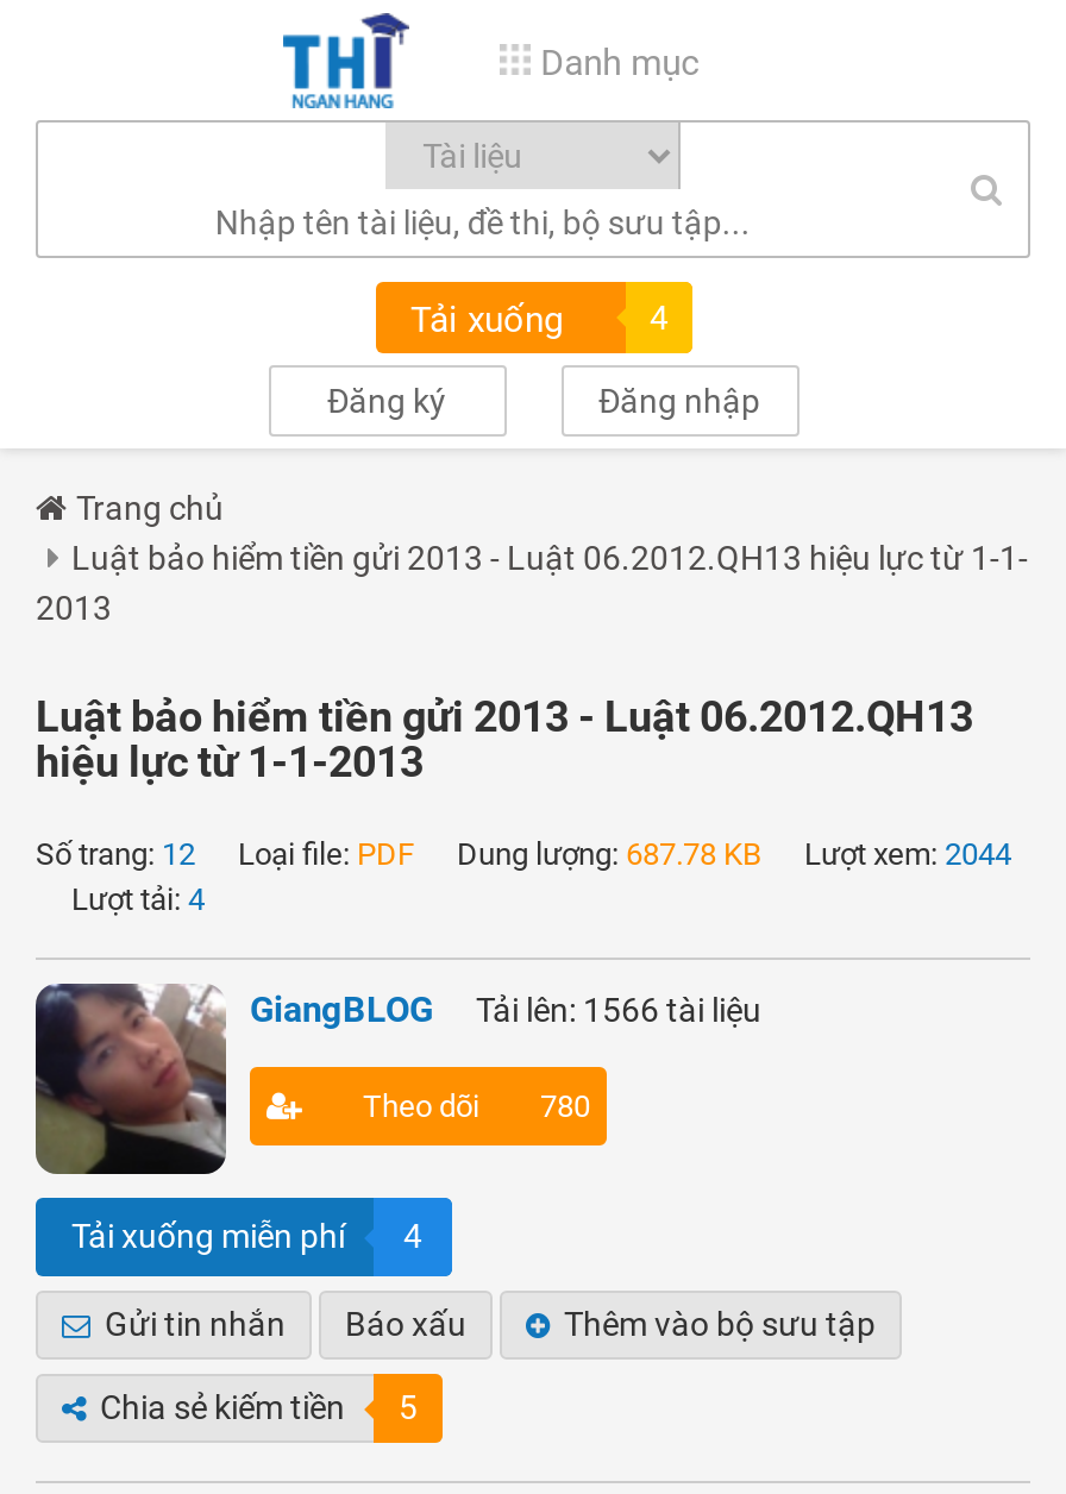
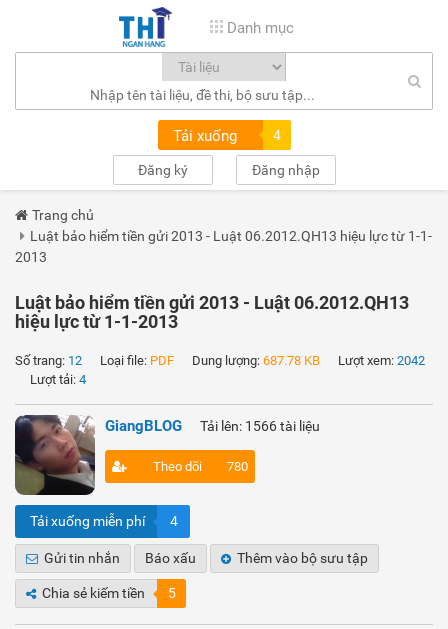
- Số trang: 12 Loại file: PDF Dung lượng: 687.78 KB Lượt xem: 2044
+ Số trang: 12 Loại file: PDF Dung lượng: 687.78 KB Lượt xem: 2042
